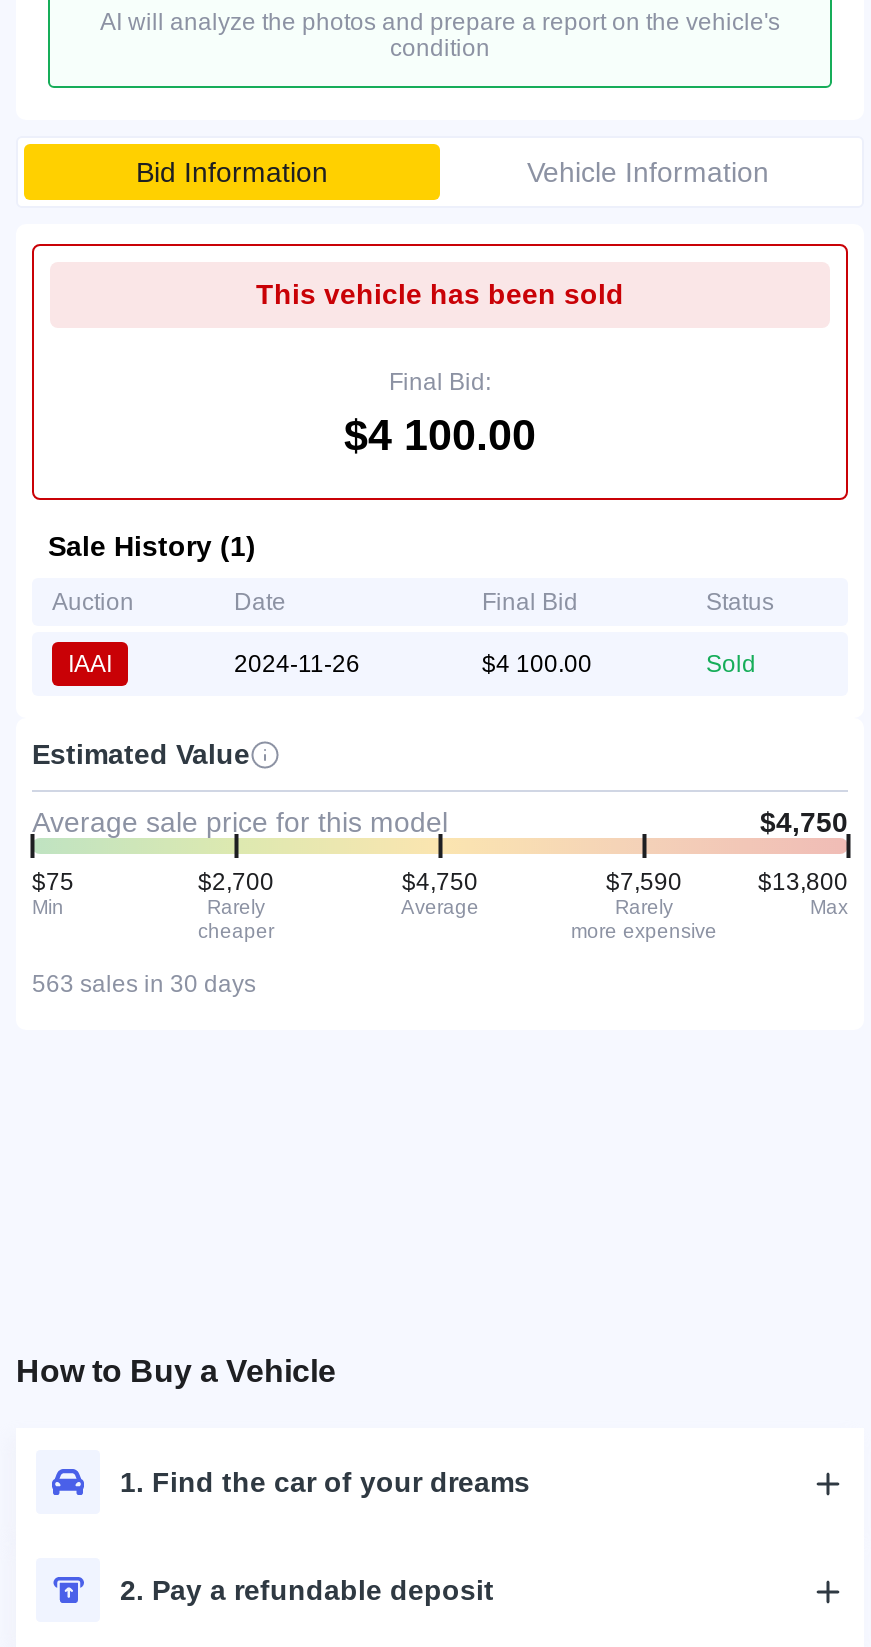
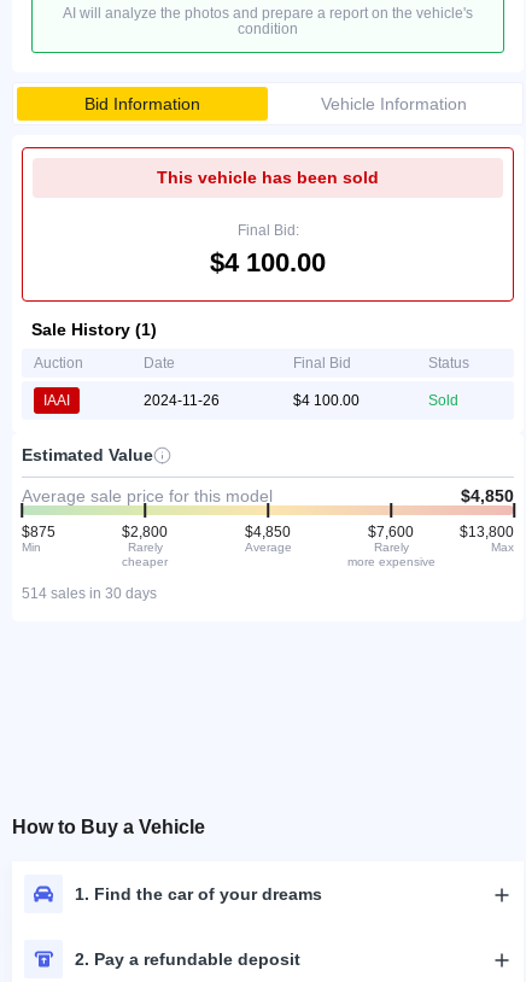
- $4,750
+ $4,850

- $75
+ $875

- $2,700
+ $2,800

- $4,750
+ $4,850

- $7,590
+ $7,600

- 563 sales in 30 days
+ 514 sales in 30 days
